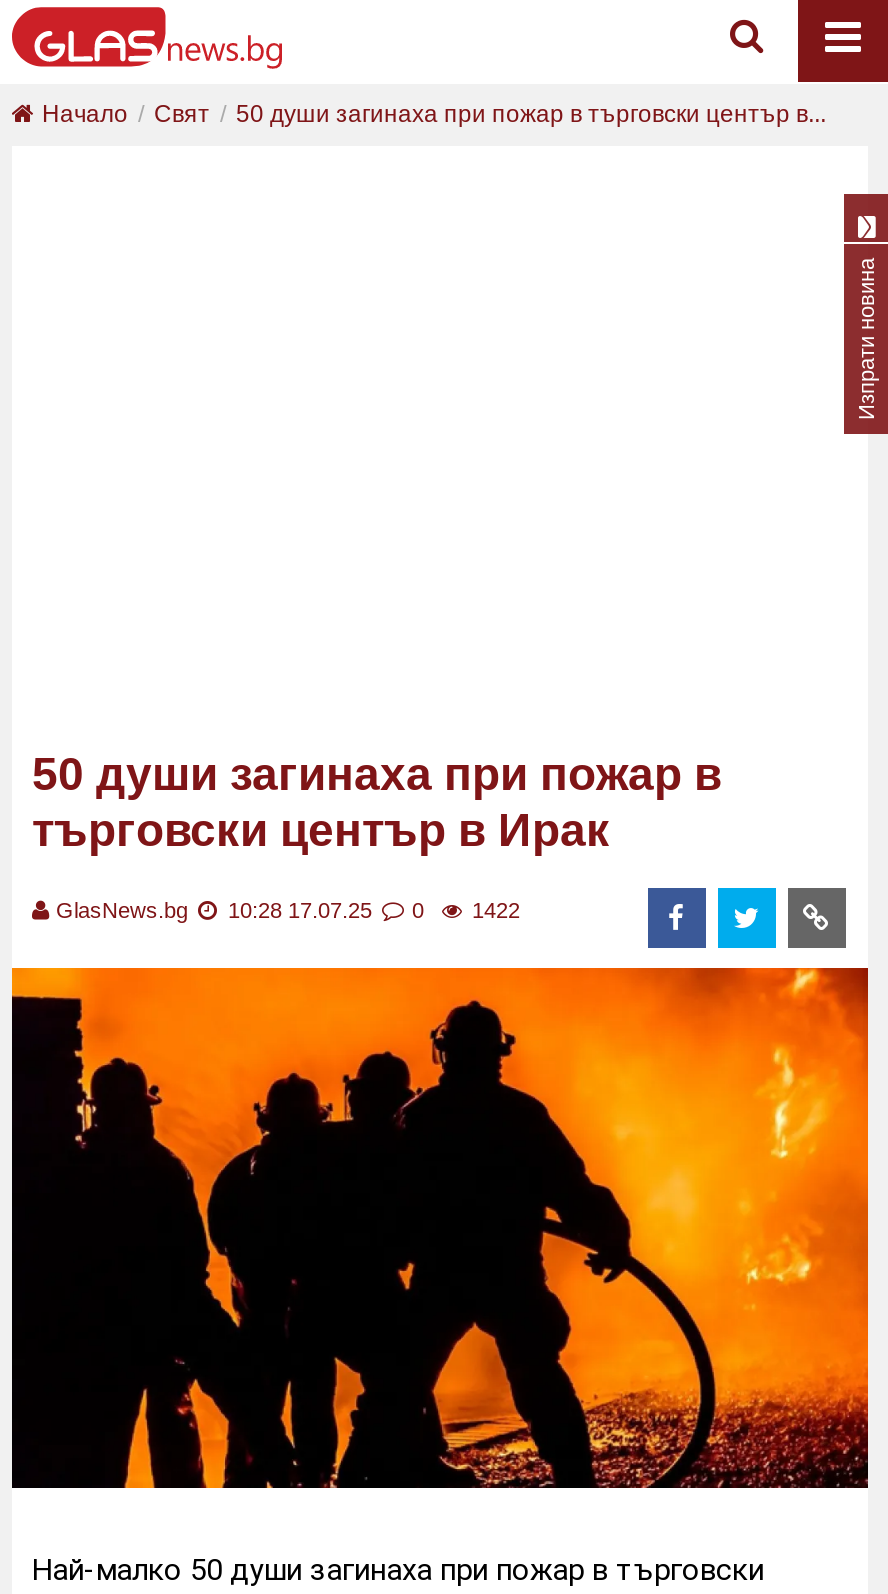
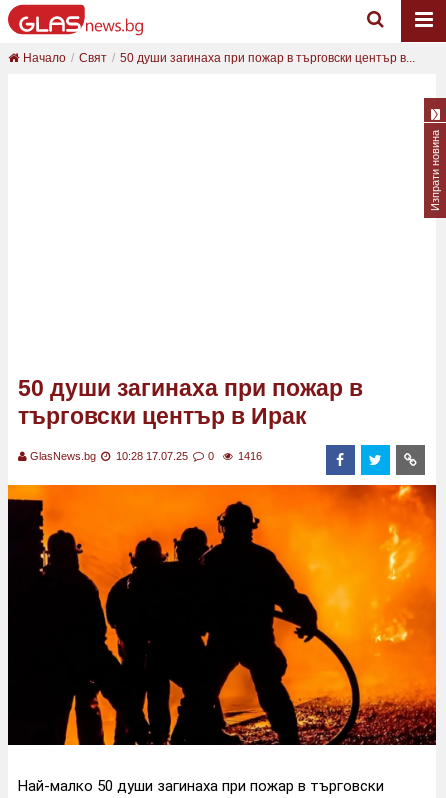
- GlasNews.bg 10:28 17.07.25 0 1422
+ GlasNews.bg 10:28 17.07.25 0 1416
